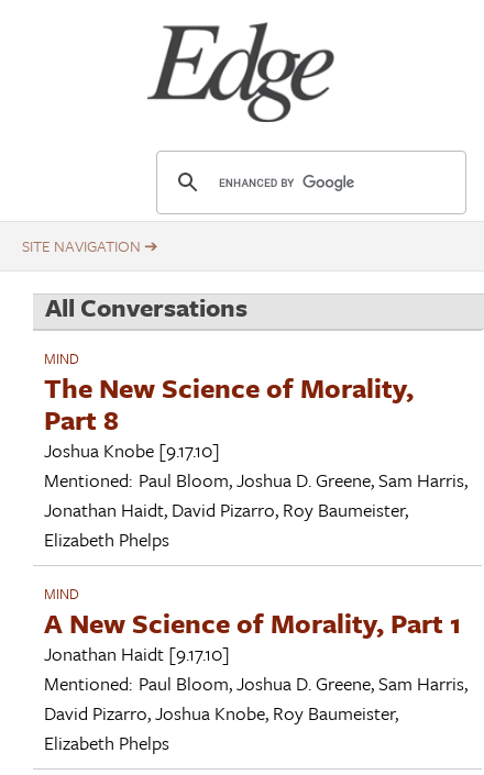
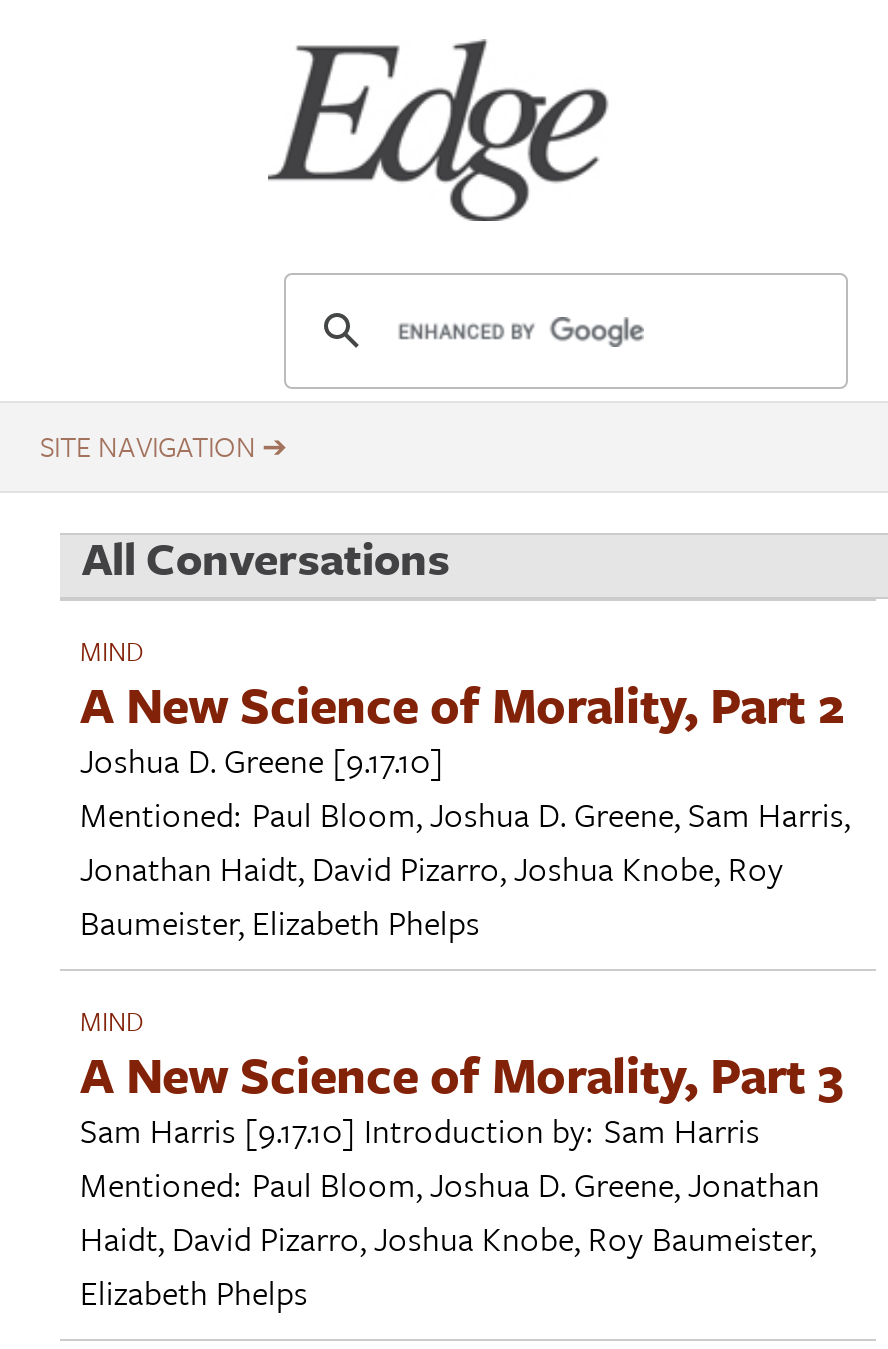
- The New Science of Morality,
- Part 8
- Joshua Knobe [9.17.10]
+ A New Science of Morality, Part 2
+ Joshua D. Greene [9.17.10]

- Jonathan Haidt, David Pizarro, Roy Baumeister,
- Elizabeth Phelps
+ Jonathan Haidt, David Pizarro,Joshua Knobe, Roy
+ Baumeister, Elizabeth Phelps

- A New Science of Morality, Part 1
- Jonathan Haidt [9.17.10]
- Mentioned: Paul Bloom,Joshua D. Greene, Sam Harris,
- David Pizarro,Joshua Knobe, Roy Baumeister,
+ A New Science of Morality, Part 3
+ Sam Harris [9.17.10] Introduction by: Sam Harris
+ Mentioned: Paul Bloom,Joshua D. Greene,Jonathan
+ Haidt, David Pizarro,Joshua Knobe, Roy Baumeister,
